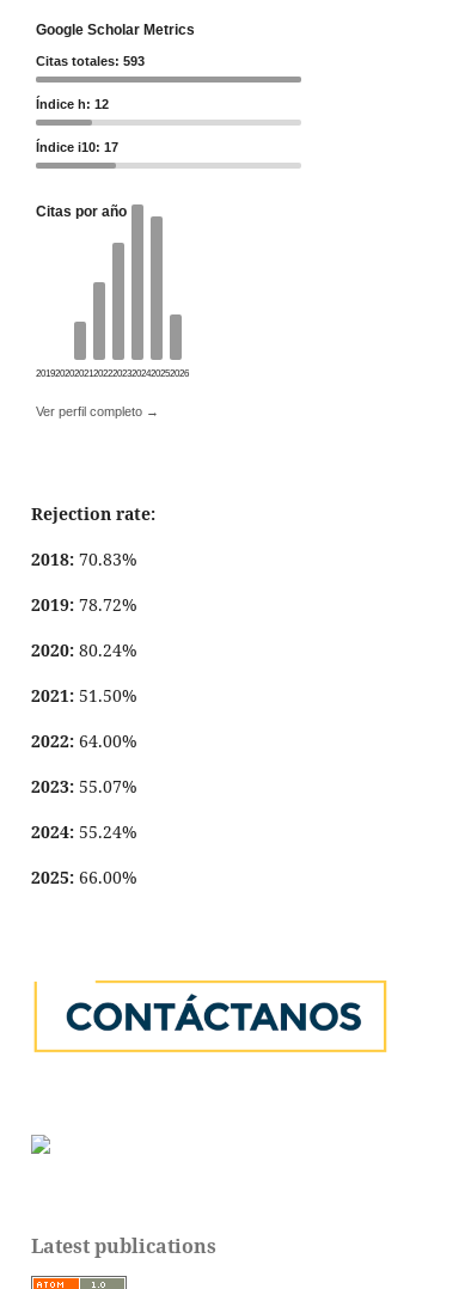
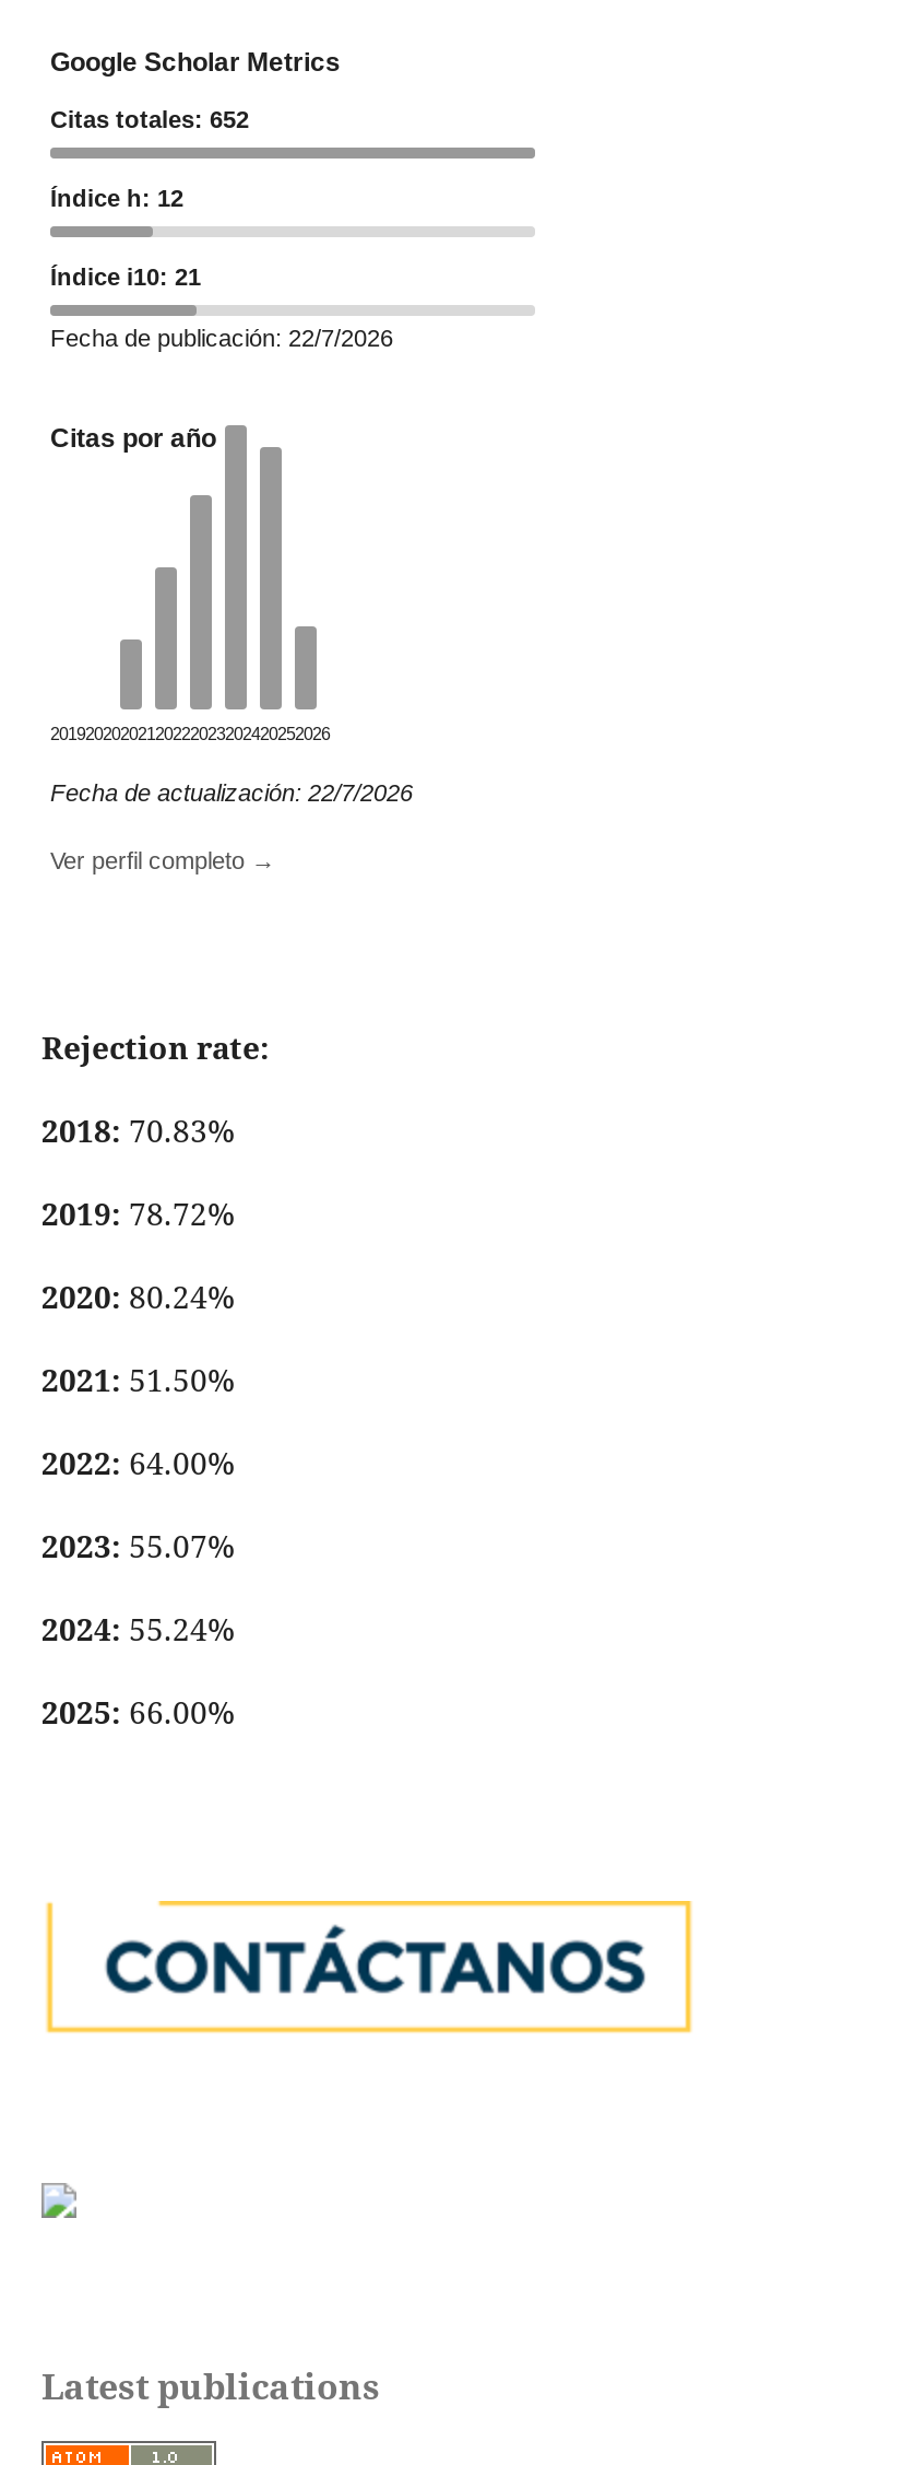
- Citas totales: 593
+ Citas totales: 652

- Índice i10: 17
+ Índice i10: 21
+ Fecha de publicación: 22/7/2026

+ Fecha de actualización: 22/7/2026
